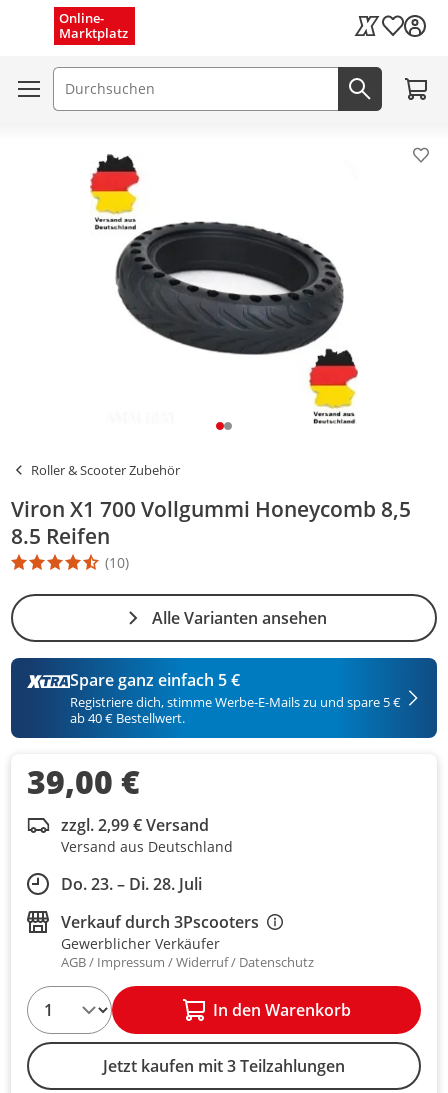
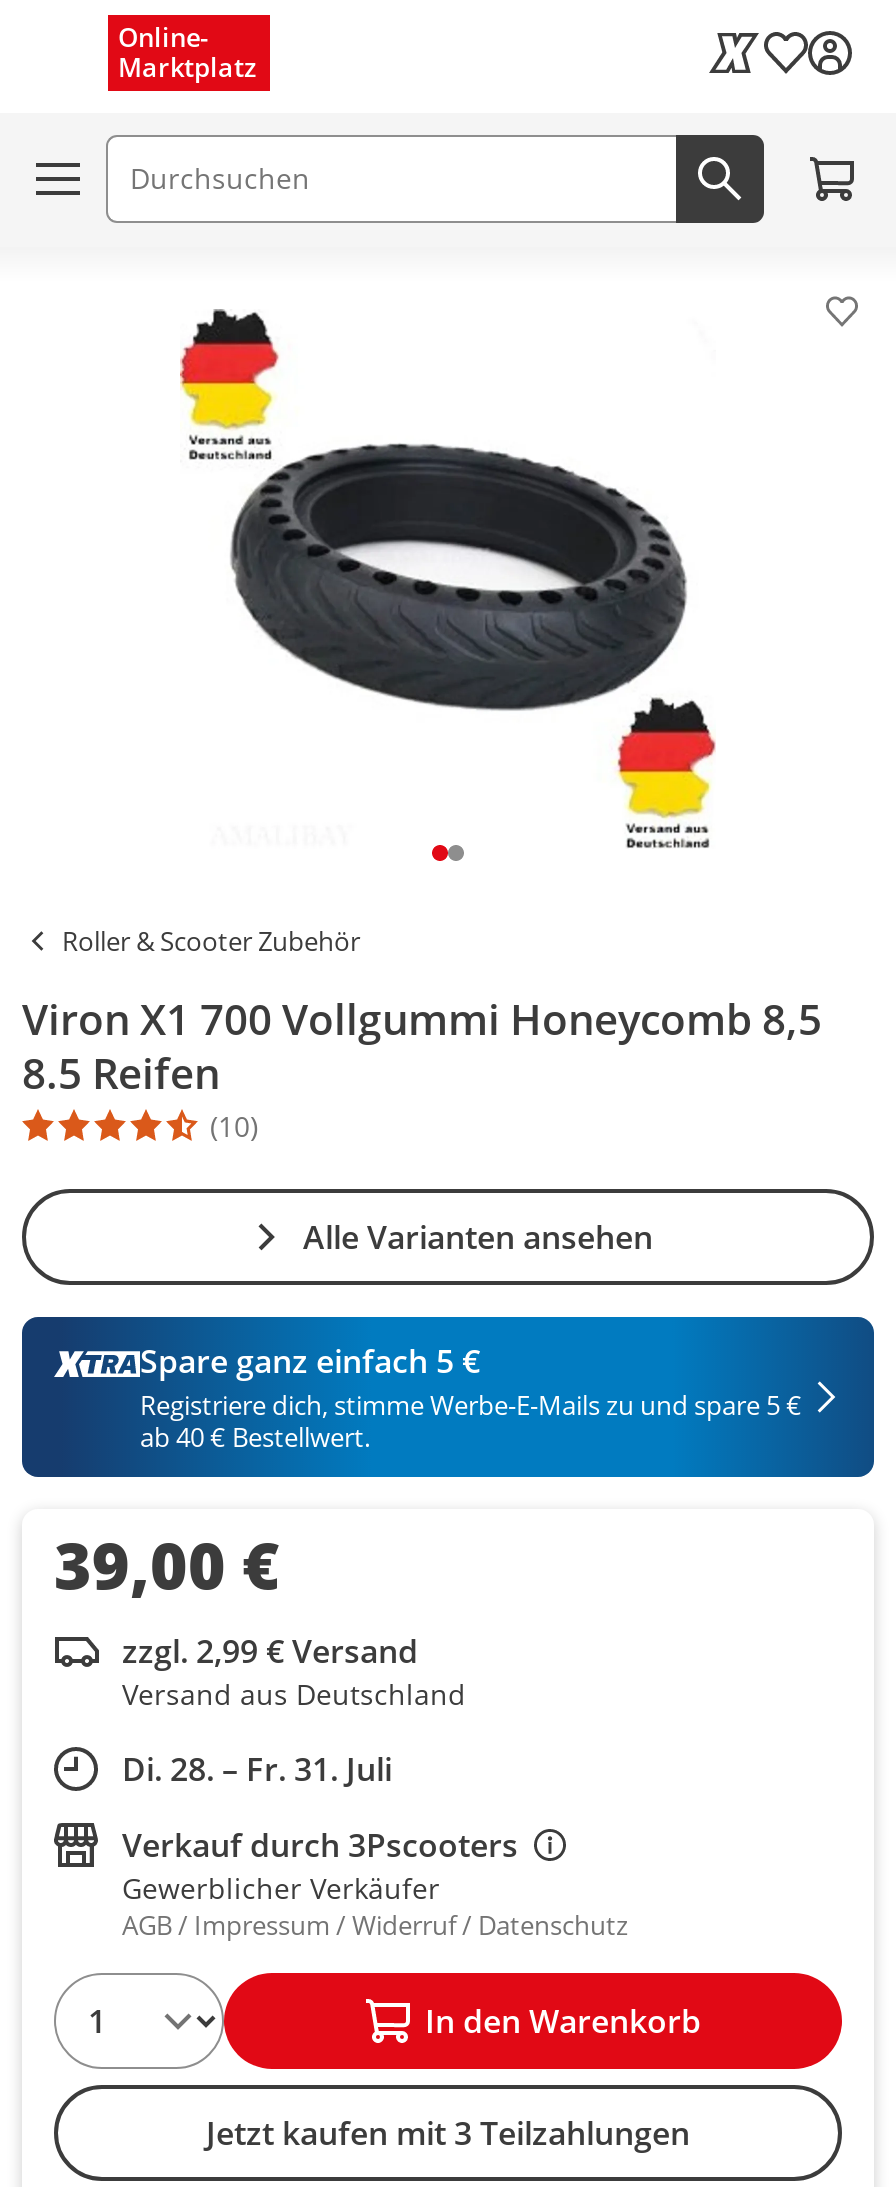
- Do. 23. – Di. 28. Juli
+ Di. 28. – Fr. 31. Juli
